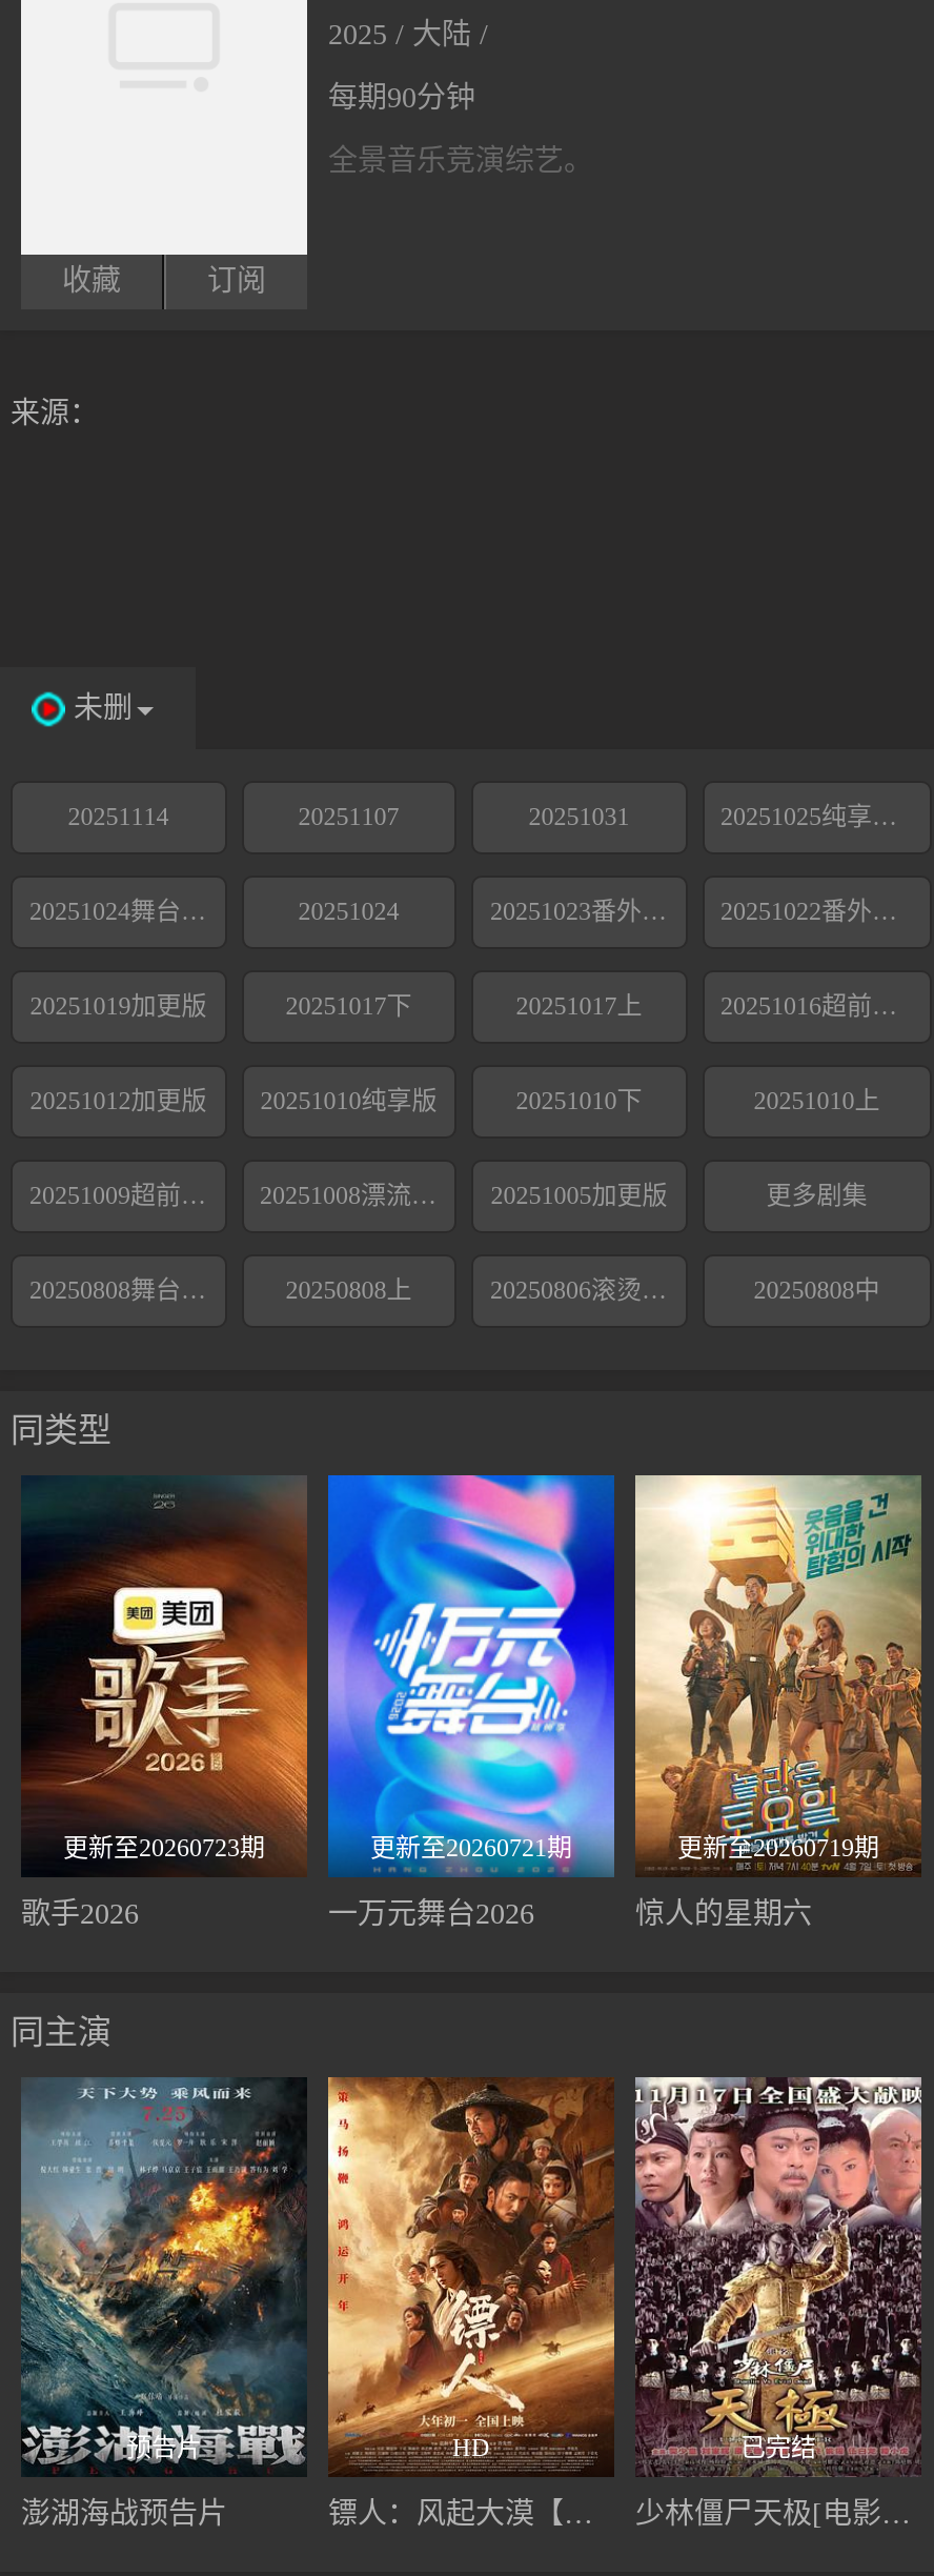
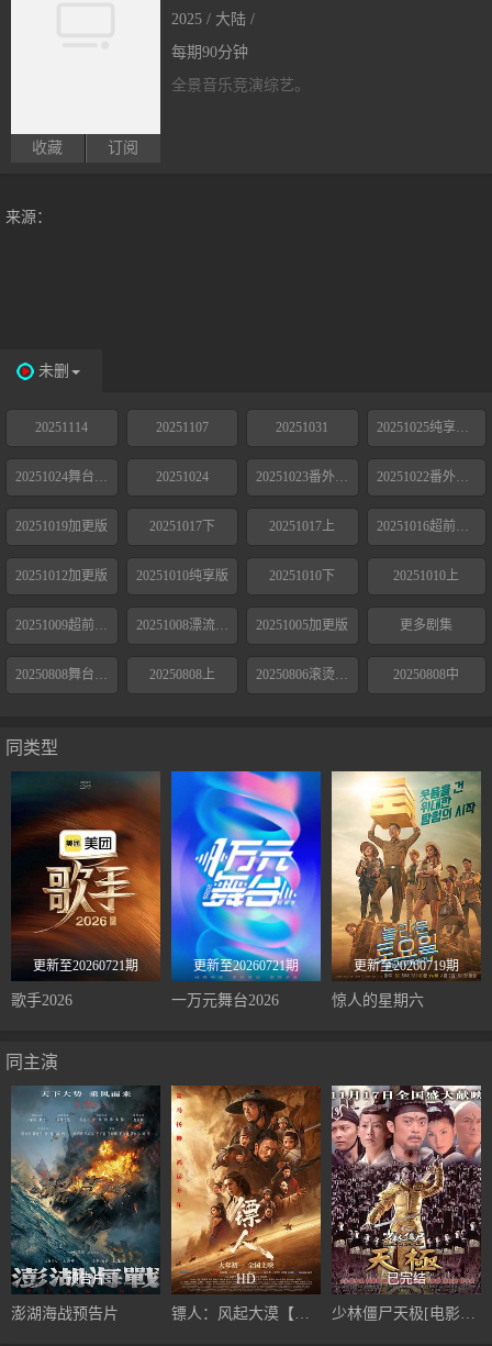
- 更新至20260723期
+ 更新至20260721期
